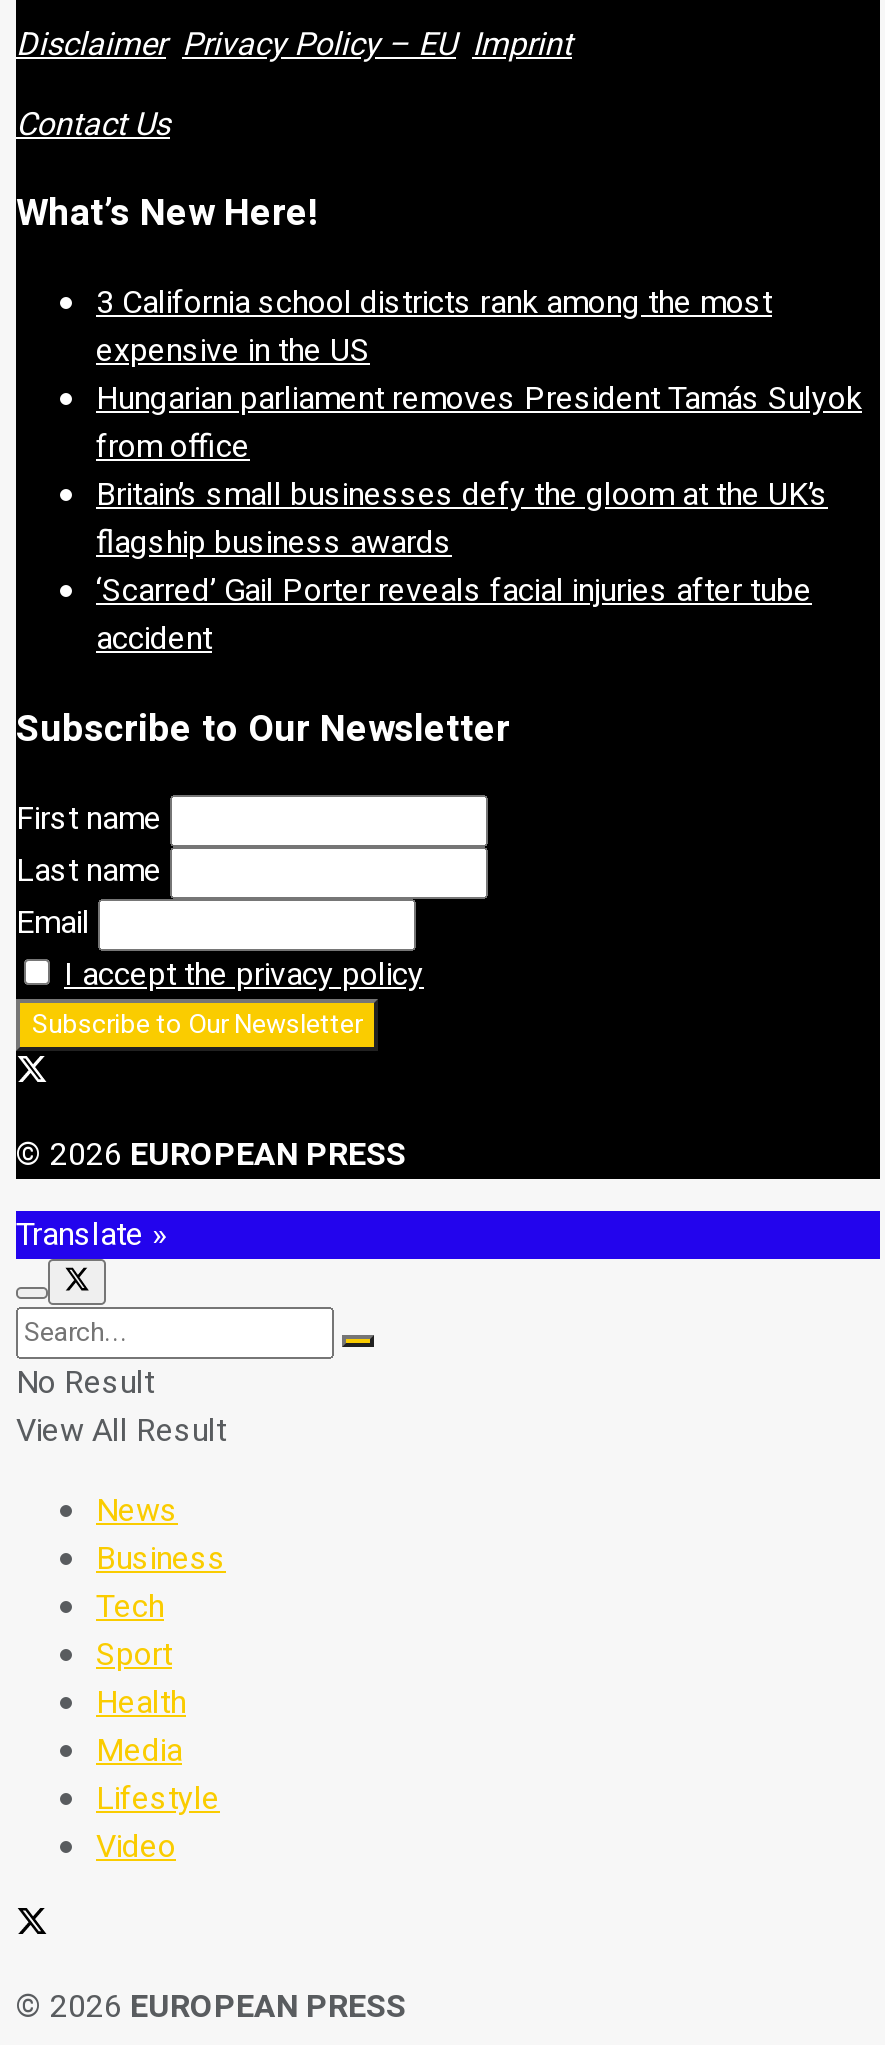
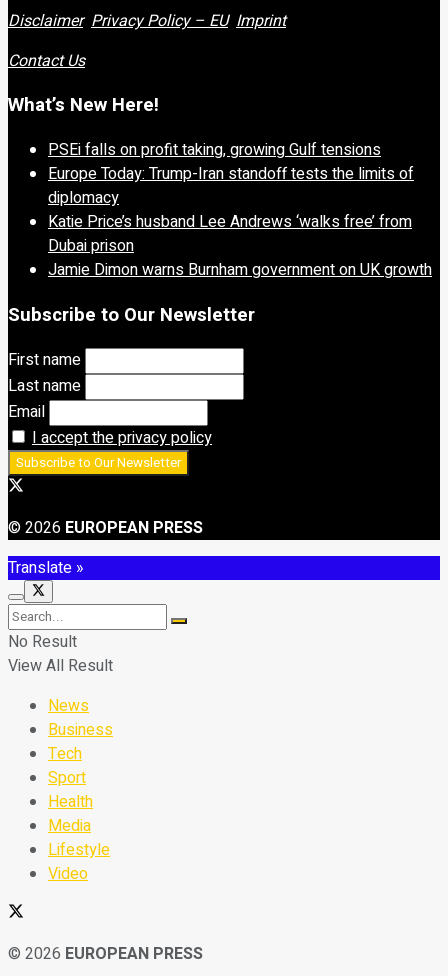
- 3 California school districts rank among the most
- expensive in the US
- Hungarian parliament removes President Tamás Sulyok
- from office
- Britain’s small businesses defy the gloom at the UK’s
- flagship business awards
- ‘Scarred’ Gail Porter reveals facial injuries after tube
- accident
+ PSEi falls on profit taking, growing Gulf tensions
+ Europe Today: Trump-Iran standoff tests the limits of
+ diplomacy
+ Katie Price’s husband Lee Andrews ‘walks free’ from
+ Dubai prison
+ Jamie Dimon warns Burnham government on UK growth
